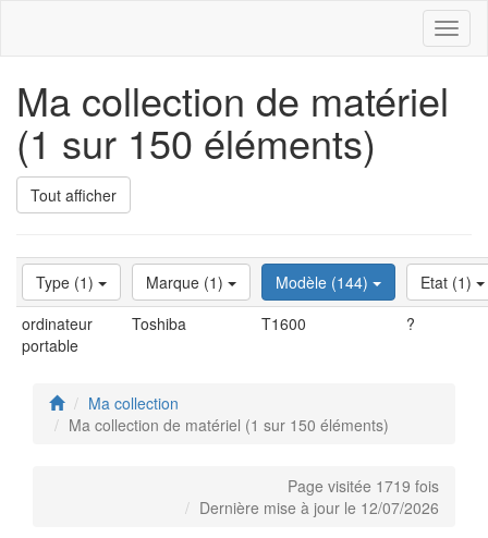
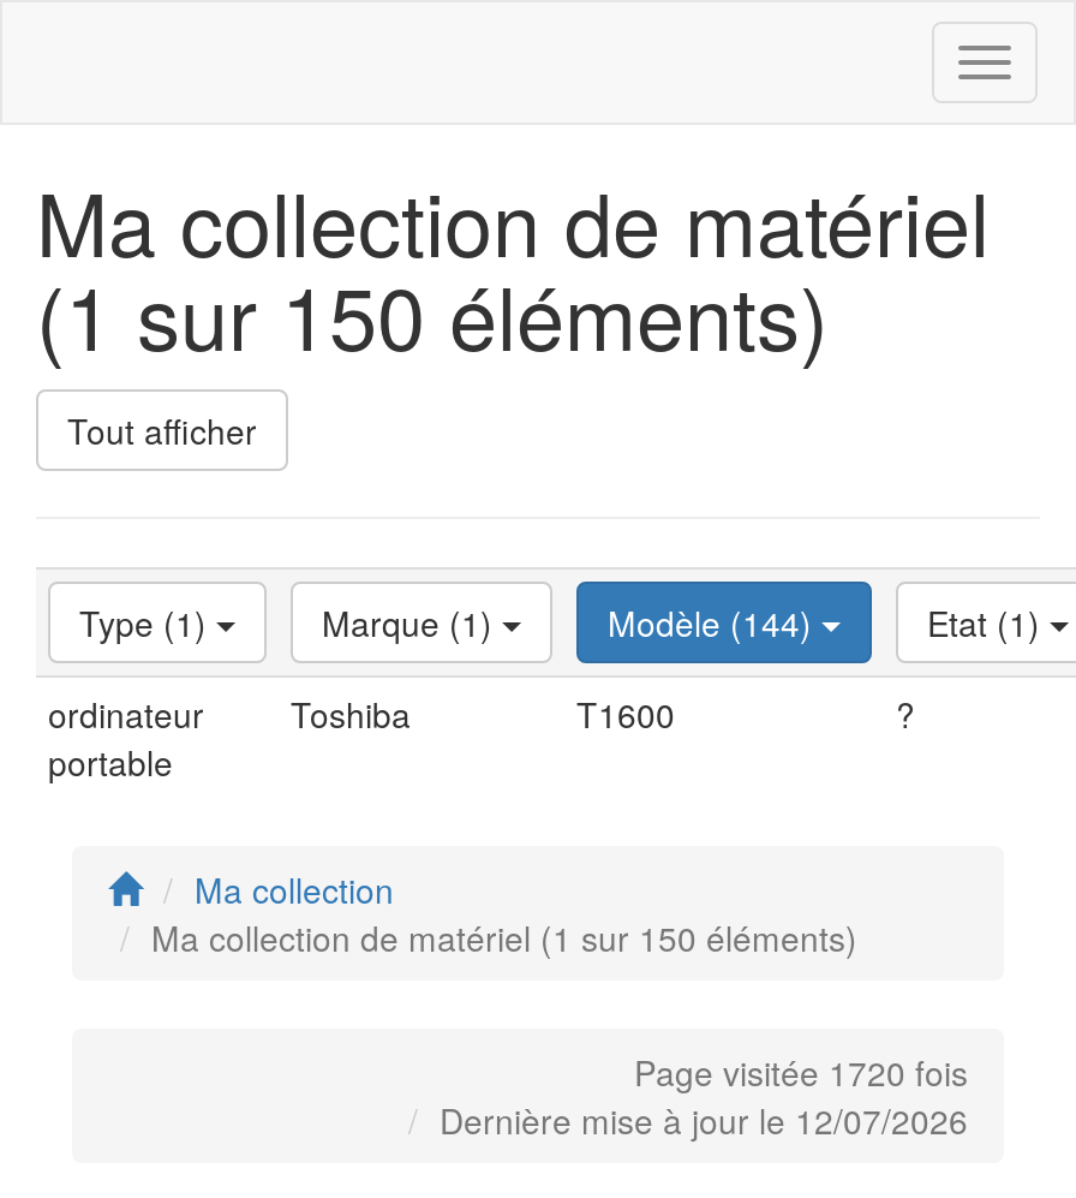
- Page visitée 1719 fois
+ Page visitée 1720 fois
